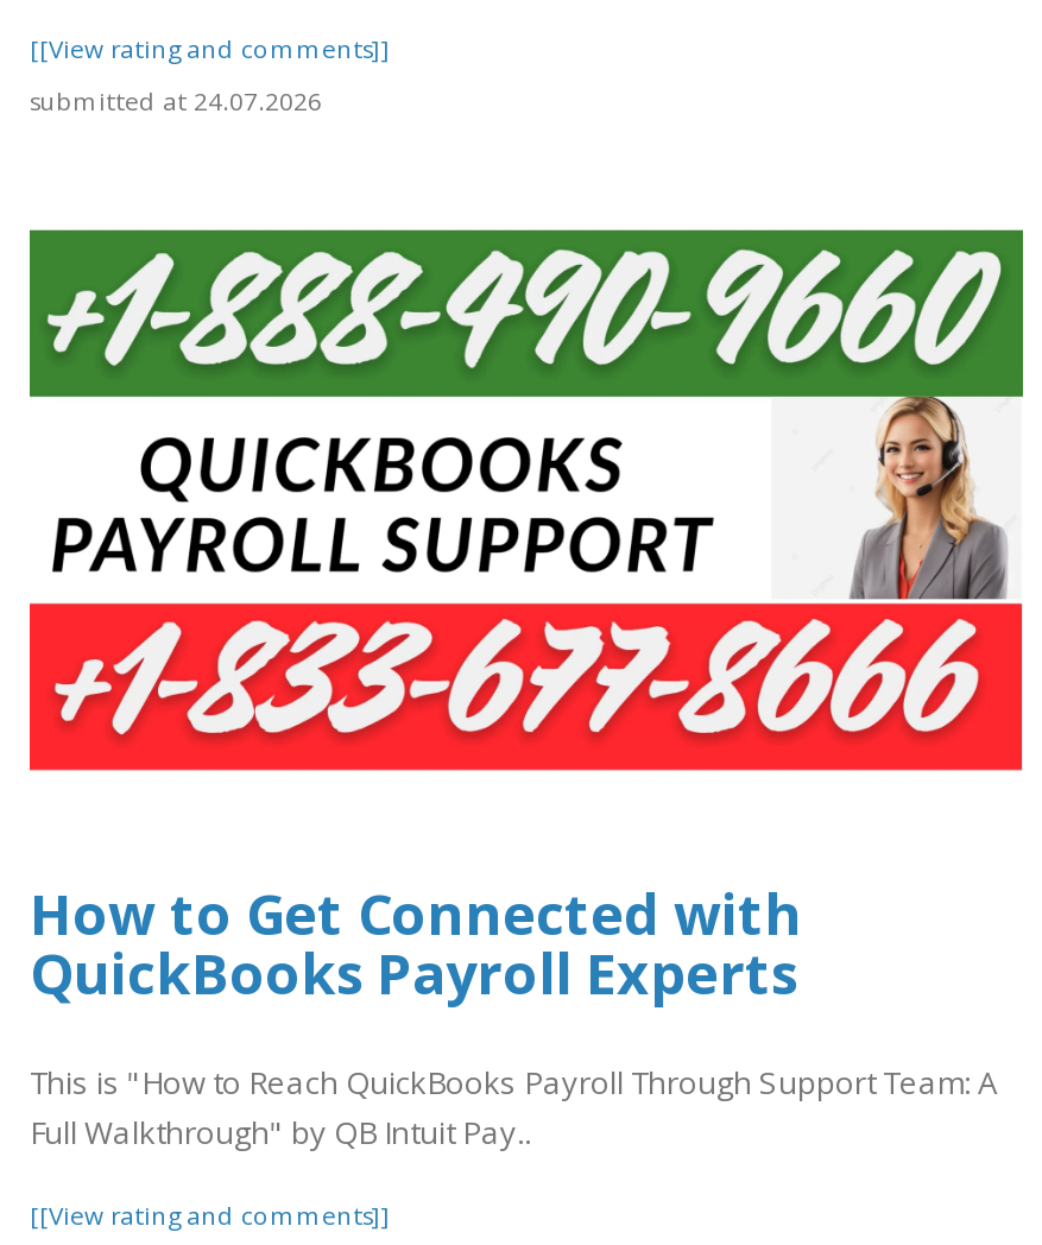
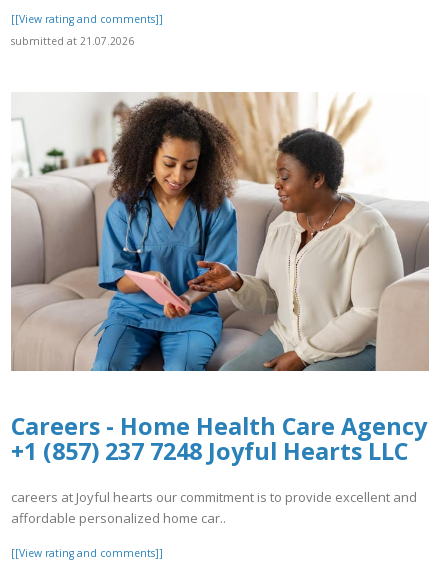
- submitted at 24.07.2026
+ submitted at 21.07.2026

- [image]
- How to Get Connected with
- QuickBooks Payroll Experts
+ [image]
+ Careers - Home Health Care Agency
+ +1 (857) 237 7248 Joyful Hearts LLC

- This is "How to Reach QuickBooks Payroll Through Support Team: A
- Full Walkthrough" by QB Intuit Pay..
+ careers at Joyful hearts our commitment is to provide excellent and
+ affordable personalized home car..
